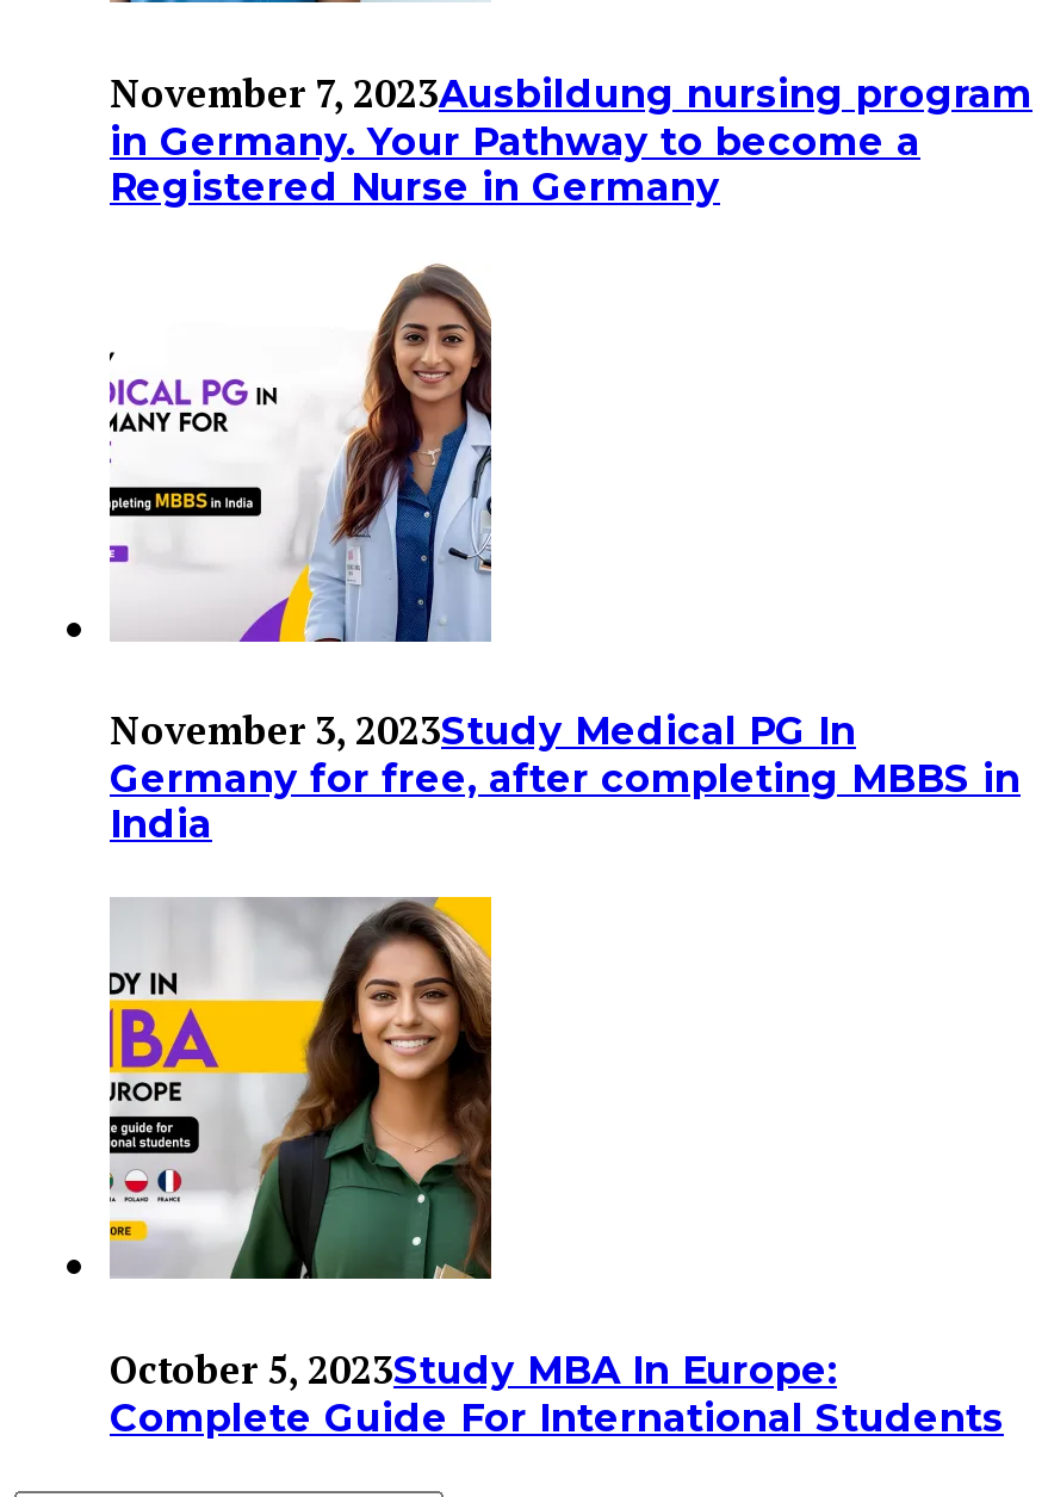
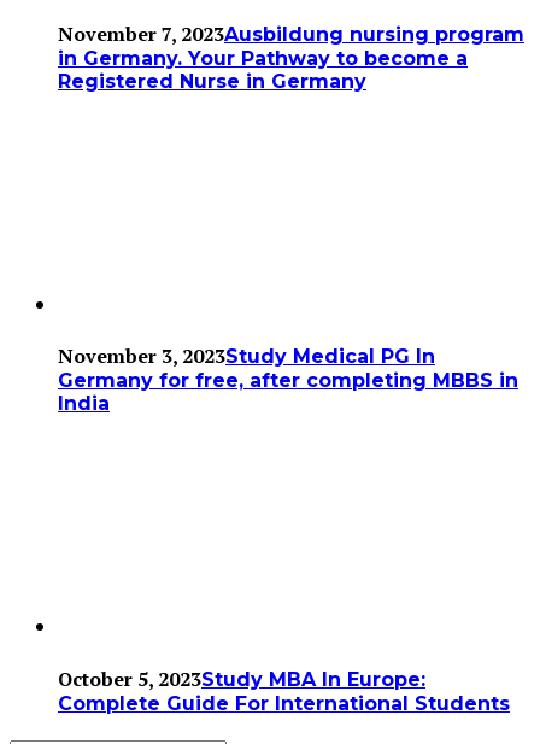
- [image]

- [image]
